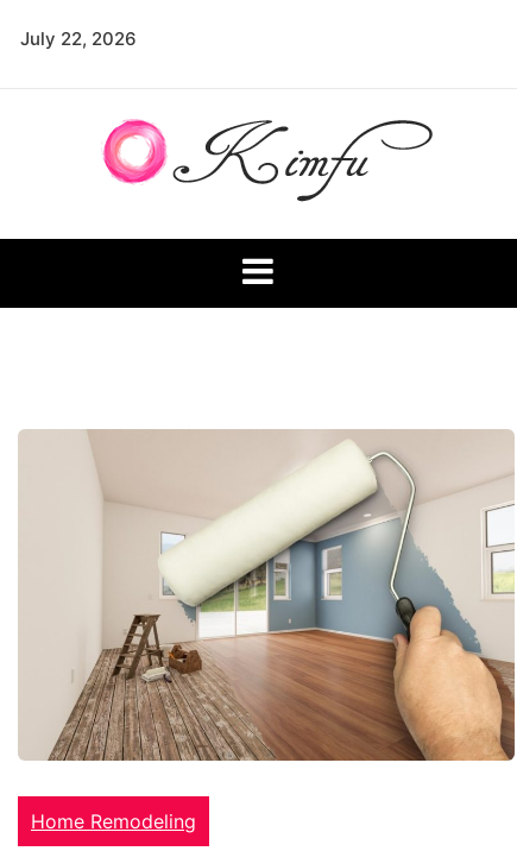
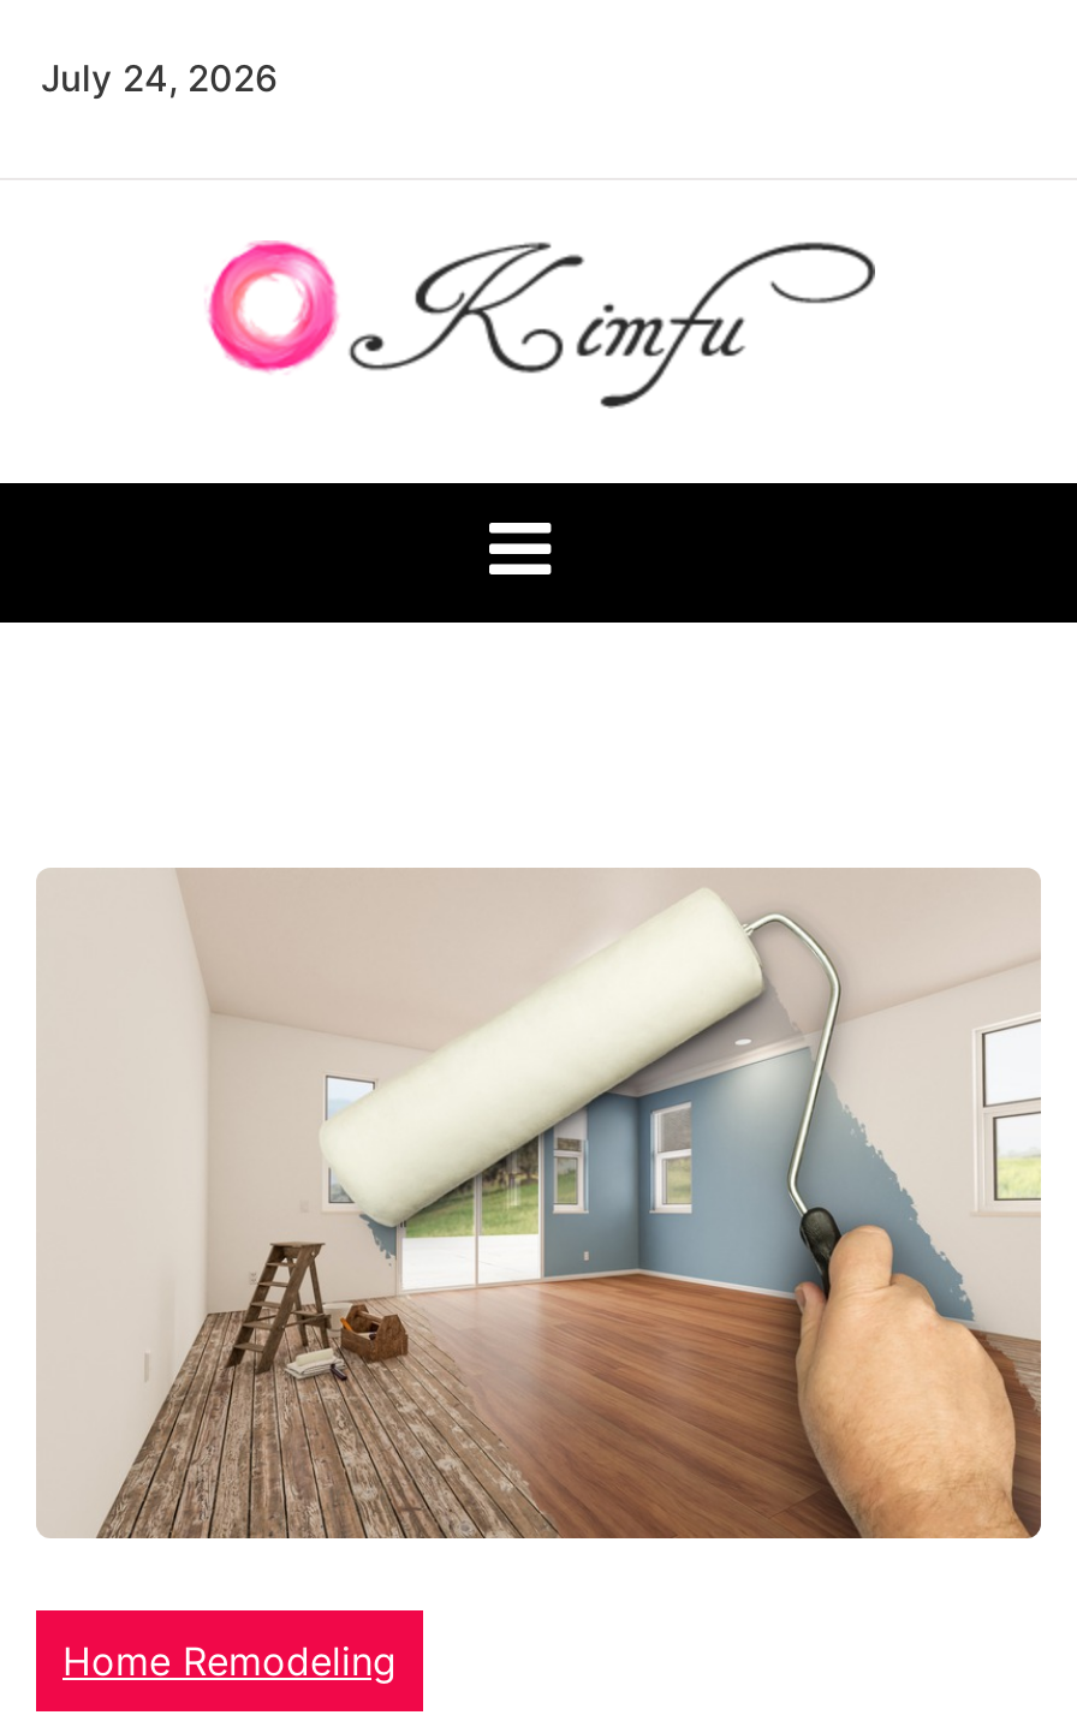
- July 22, 2026
+ July 24, 2026
